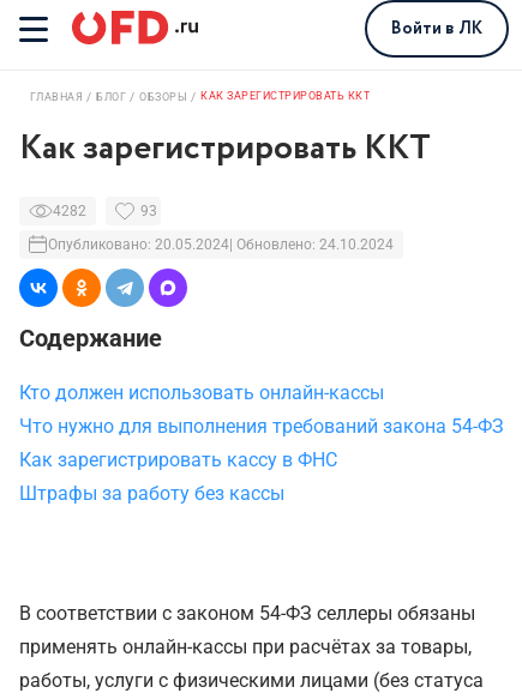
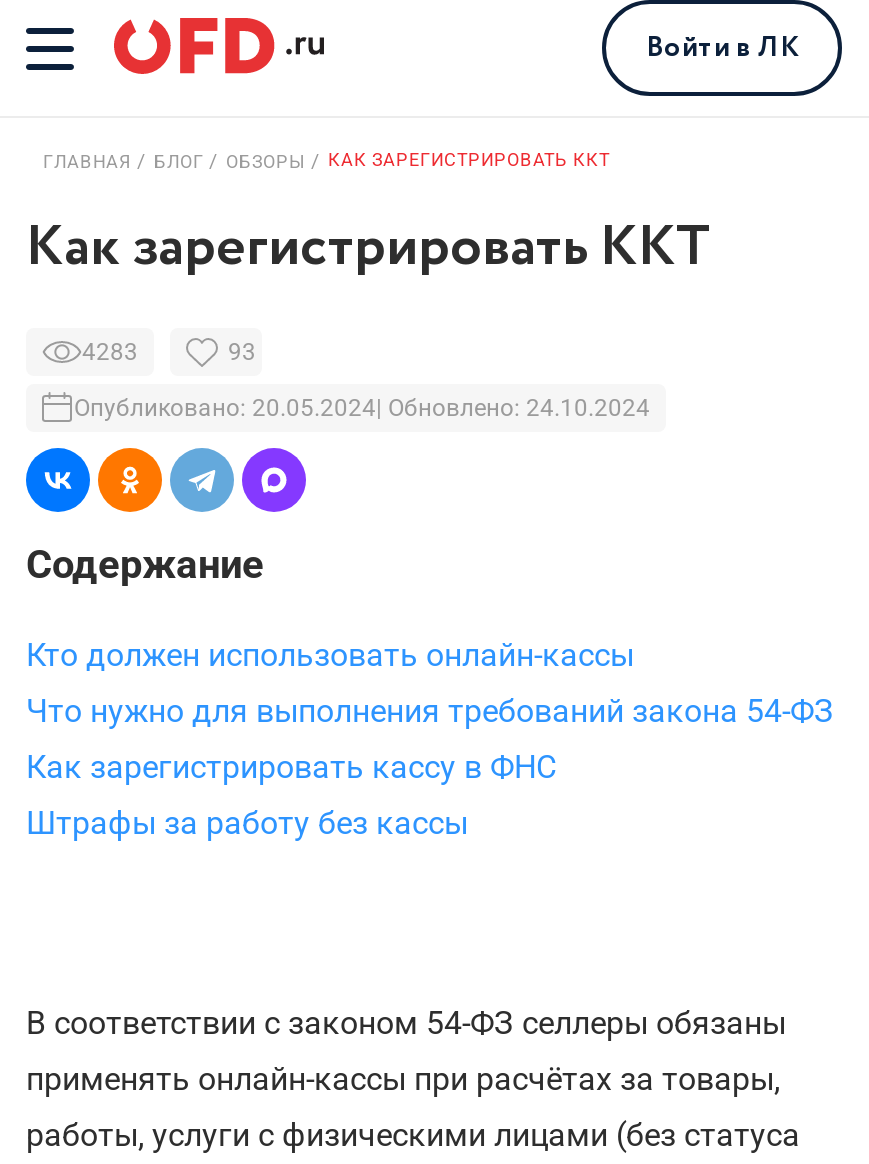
- 4282
+ 4283
